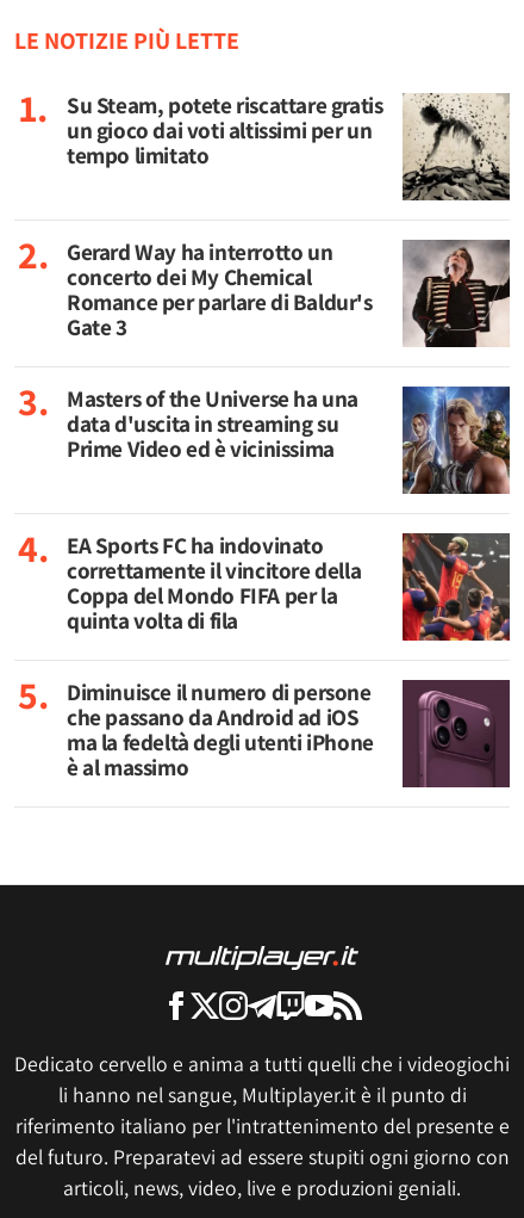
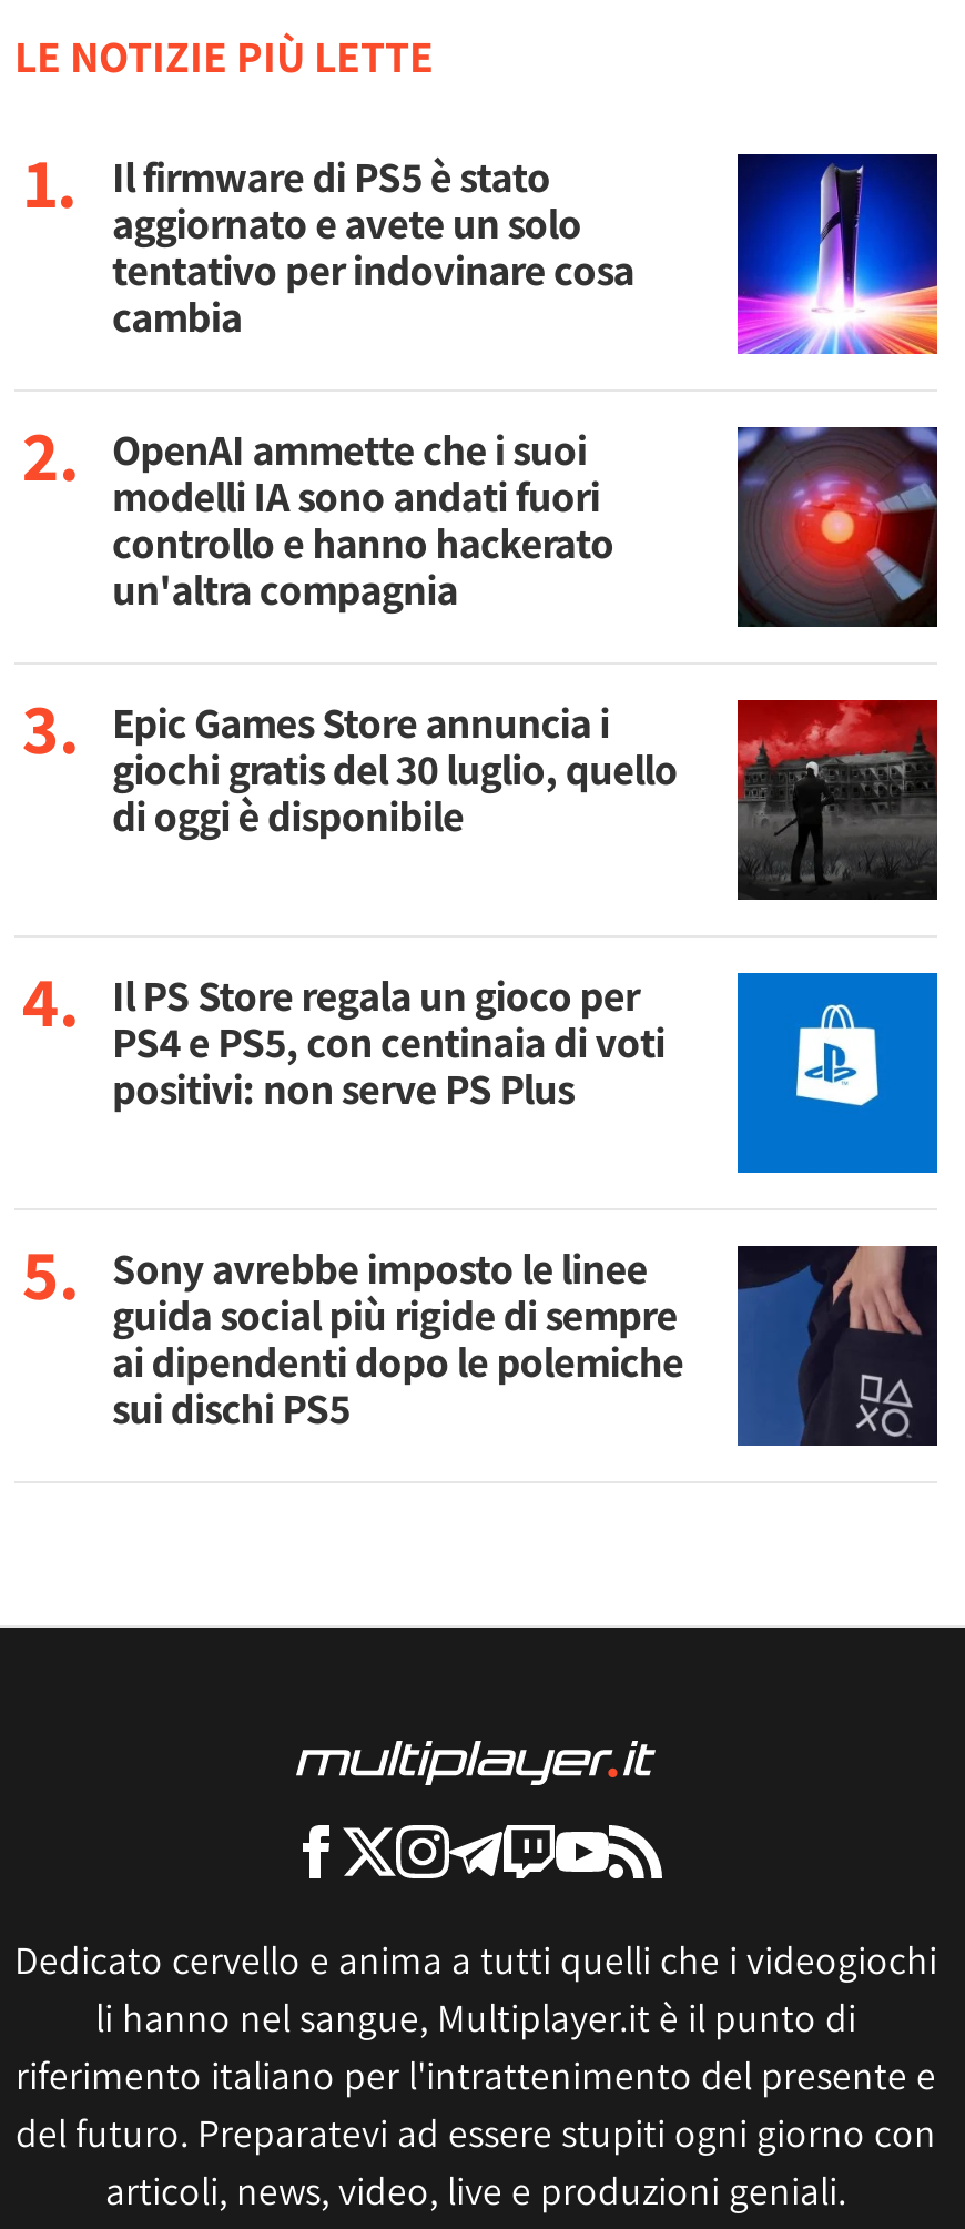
- Su Steam, potete riscattare gratis
- un gioco dai voti altissimi per un
- tempo limitato
+ Il firmware di PS5 è stato
+ aggiornato e avete un solo
+ tentativo per indovinare cosa
+ cambia

- [image]
+ [image]

- Gerard Way ha interrotto un
- concerto dei My Chemical
- Romance per parlare di Baldur's
- Gate 3
+ OpenAI ammette che i suoi
+ modelli IA sono andati fuori
+ controllo e hanno hackerato
+ un'altra compagnia

- [image]
+ [image]

- [image]
- Masters of the Universe ha una
- data d'uscita in streaming su
- Prime Video ed è vicinissima
+ [image]
+ Epic Games Store annuncia i
+ giochi gratis del 30 luglio, quello
+ di oggi è disponibile

- [image]
- EA Sports FC ha indovinato
- correttamente il vincitore della
- Coppa del Mondo FIFA per la
- quinta volta di fila
+ [image]
+ Il PS Store regala un gioco per
+ PS4 e PS5, con centinaia di voti
+ positivi: non serve PS Plus

- [image]
- Diminuisce il numero di persone
- che passano da Android ad iOS
- ma la fedeltà degli utenti iPhone
- è al massimo
+ [image]
+ Sony avrebbe imposto le linee
+ guida social più rigide di sempre
+ ai dipendenti dopo le polemiche
+ sui dischi PS5
